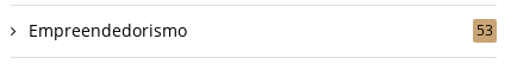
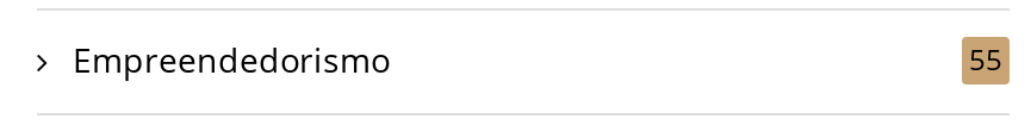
- 53
+ 55
